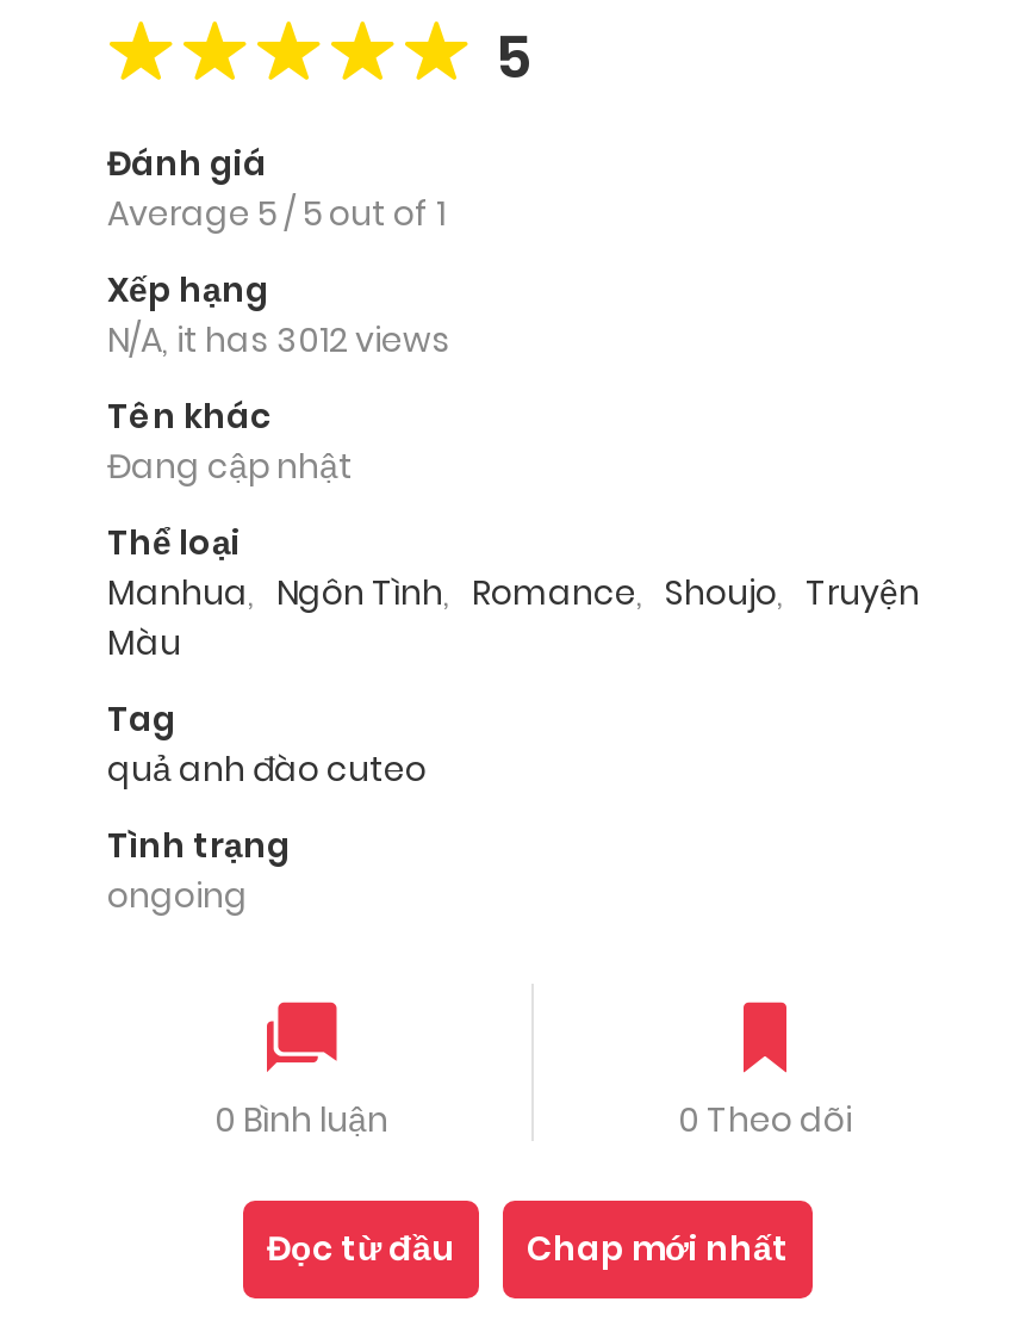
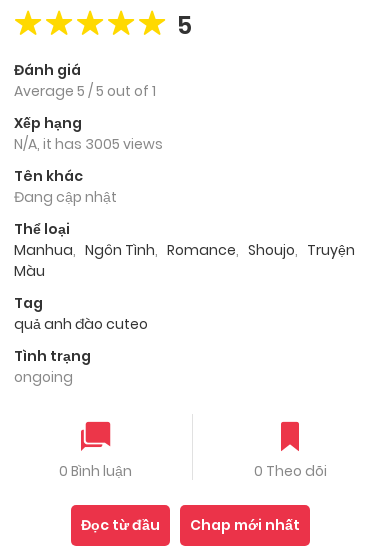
- N/A, it has 3012 views
+ N/A, it has 3005 views
